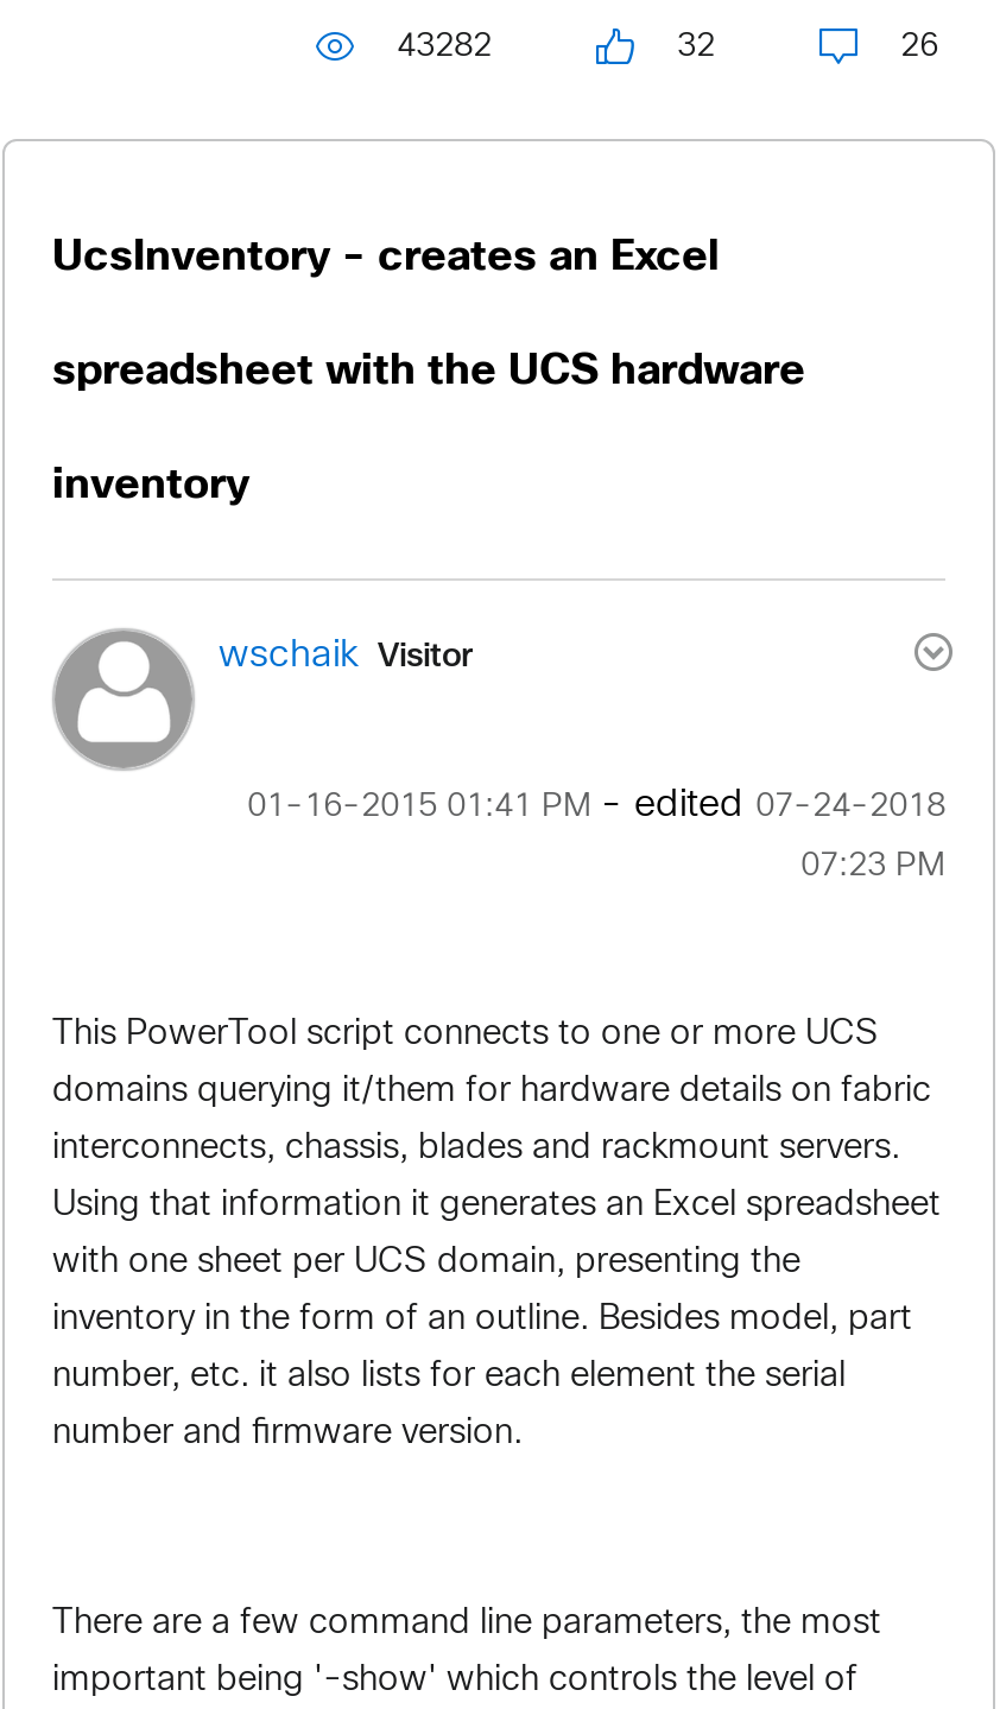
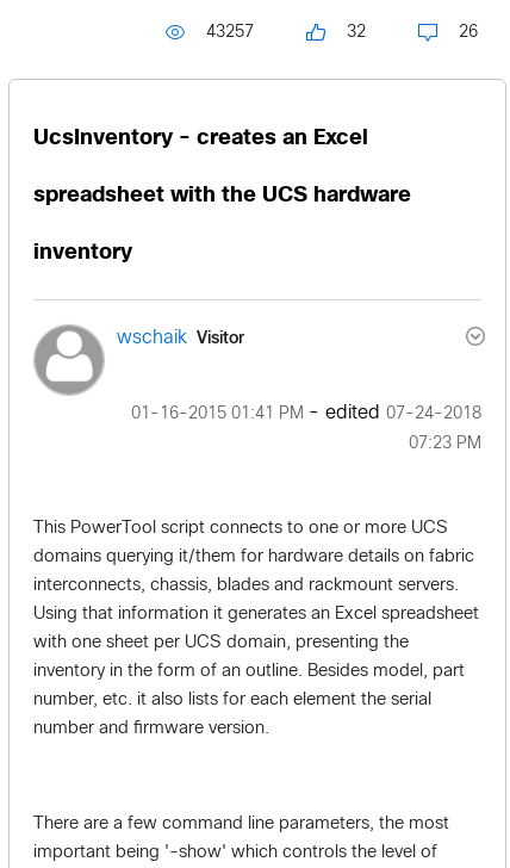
- 43282
+ 43257
